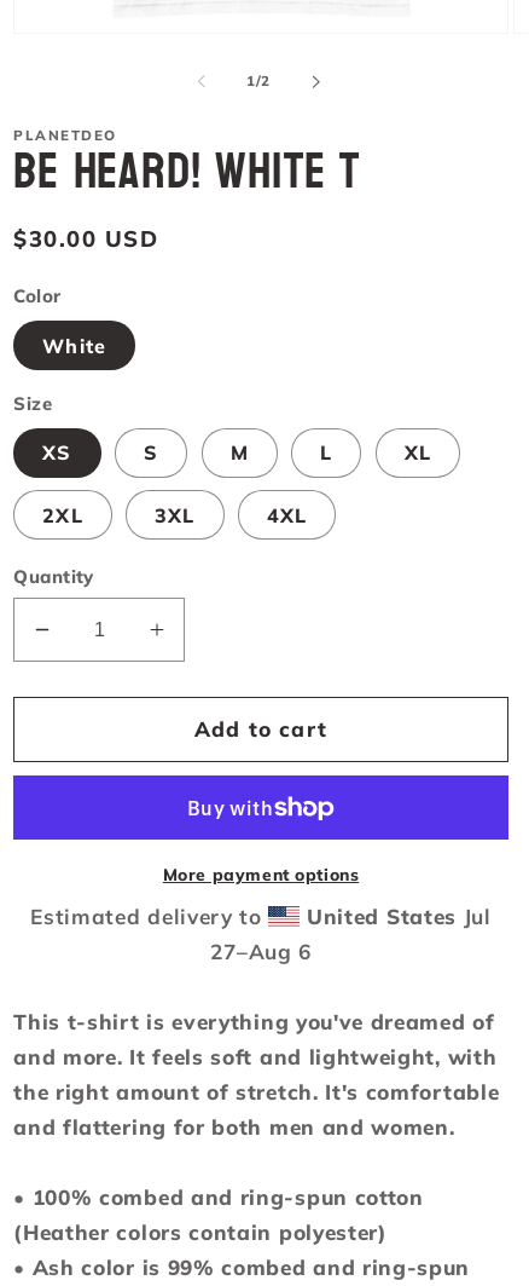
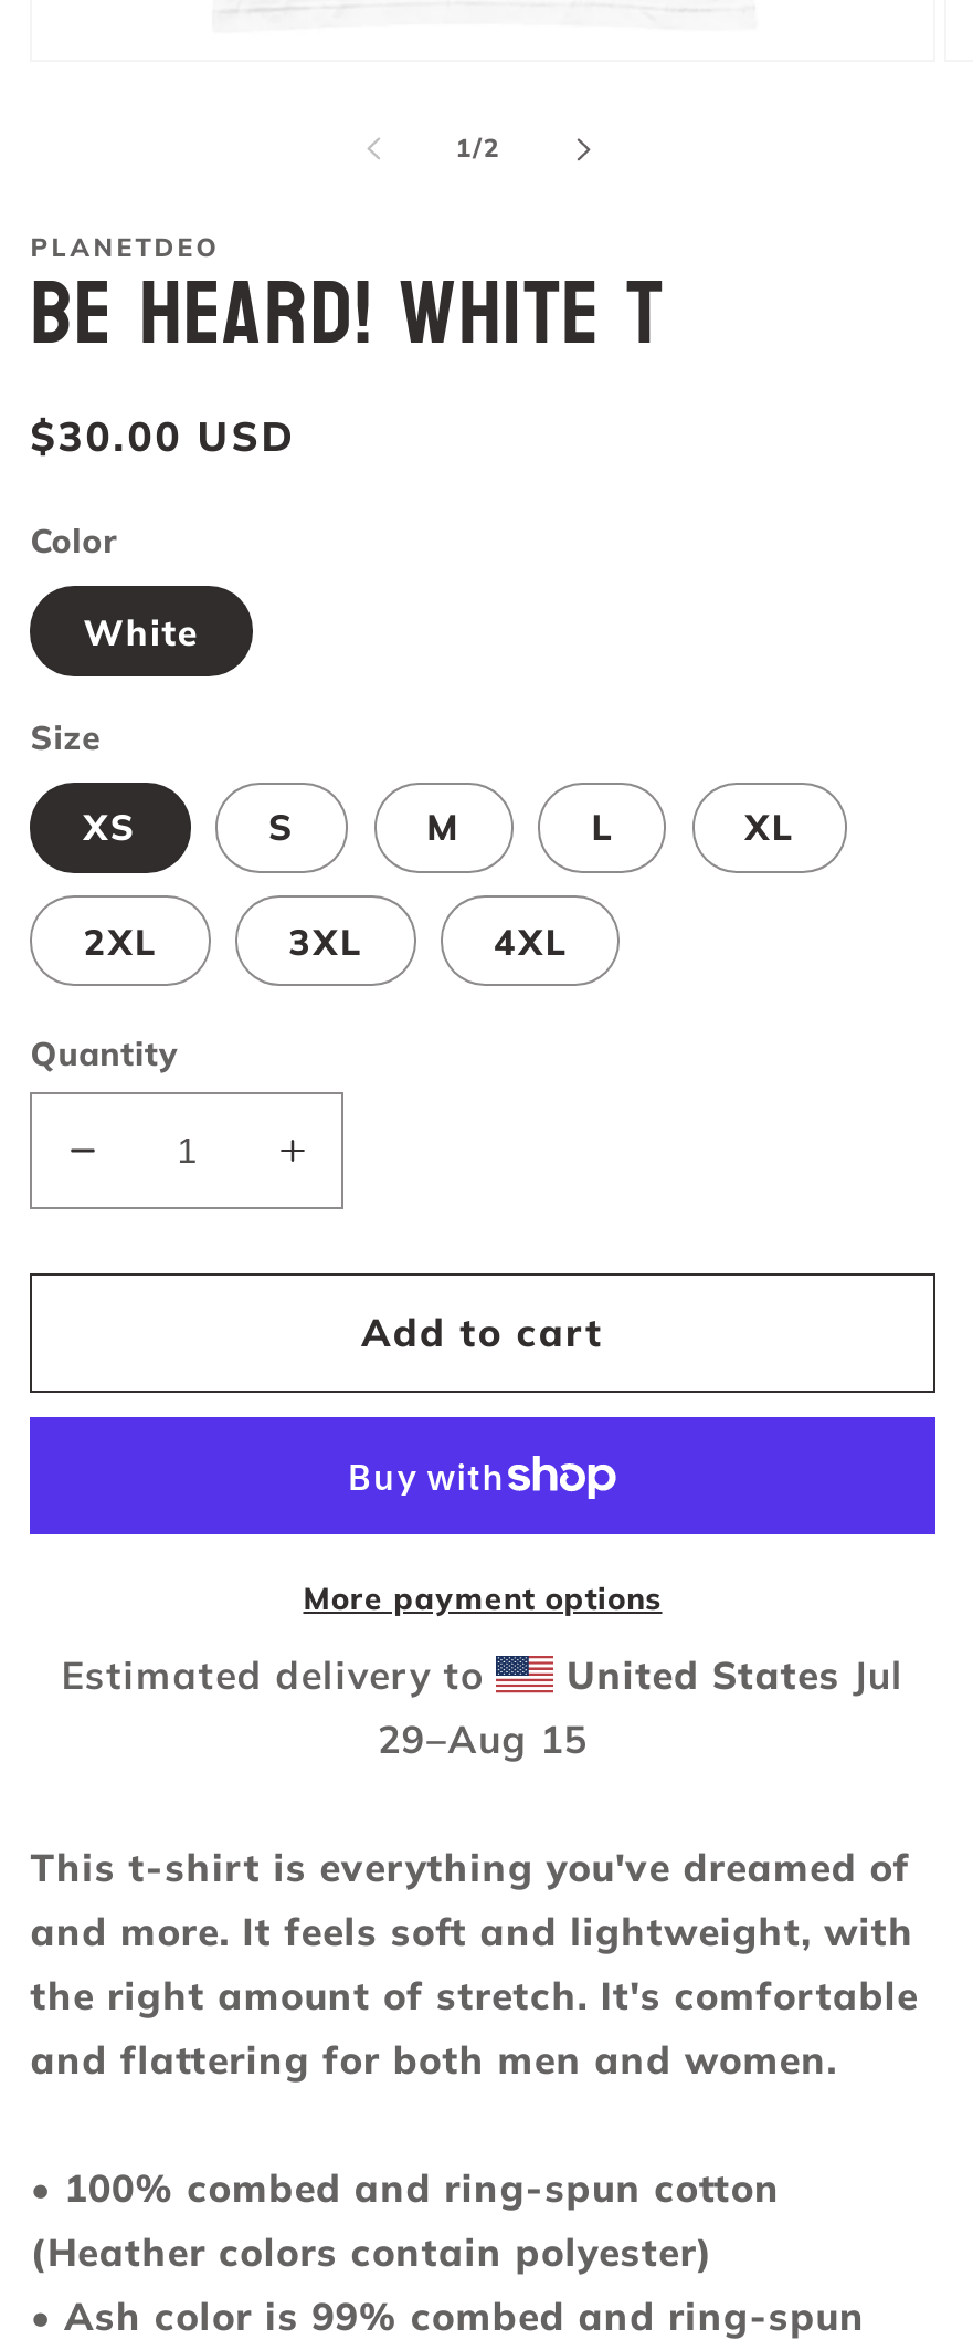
- 27–Aug 6
+ 29–Aug 15
